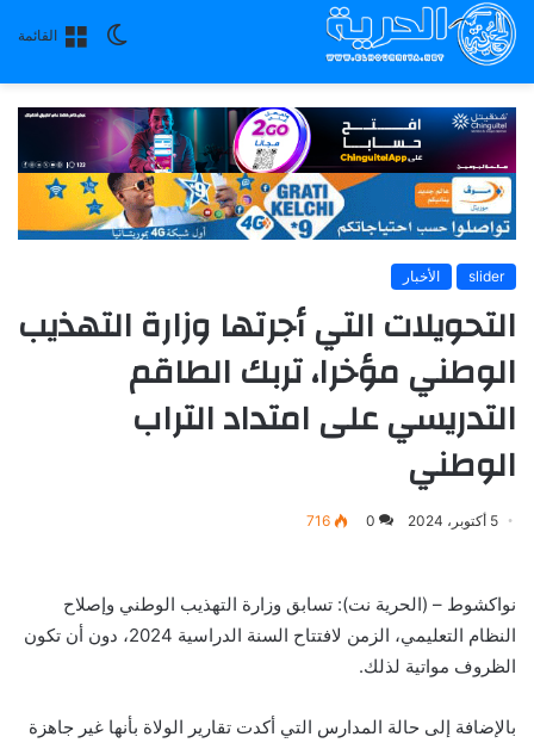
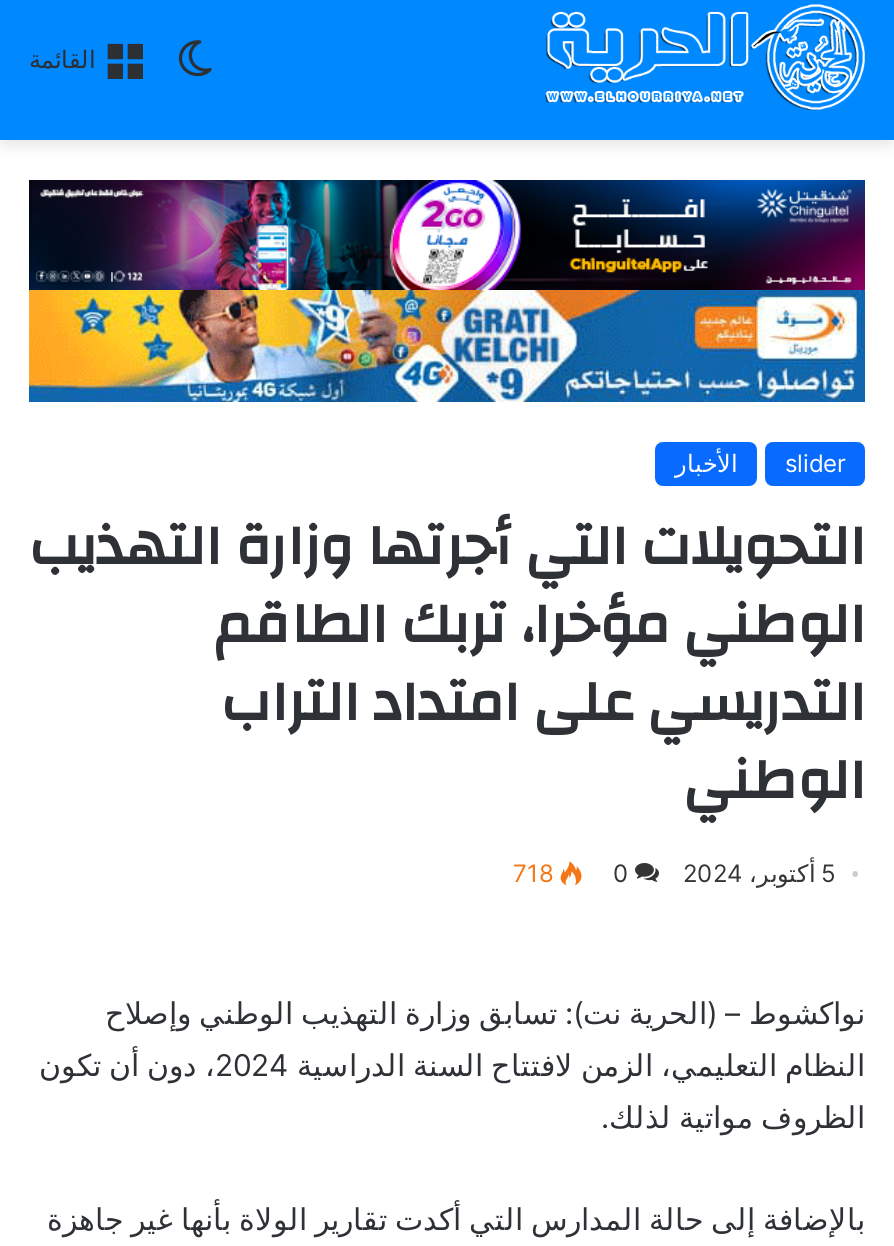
- 716 0
+ 718 0
